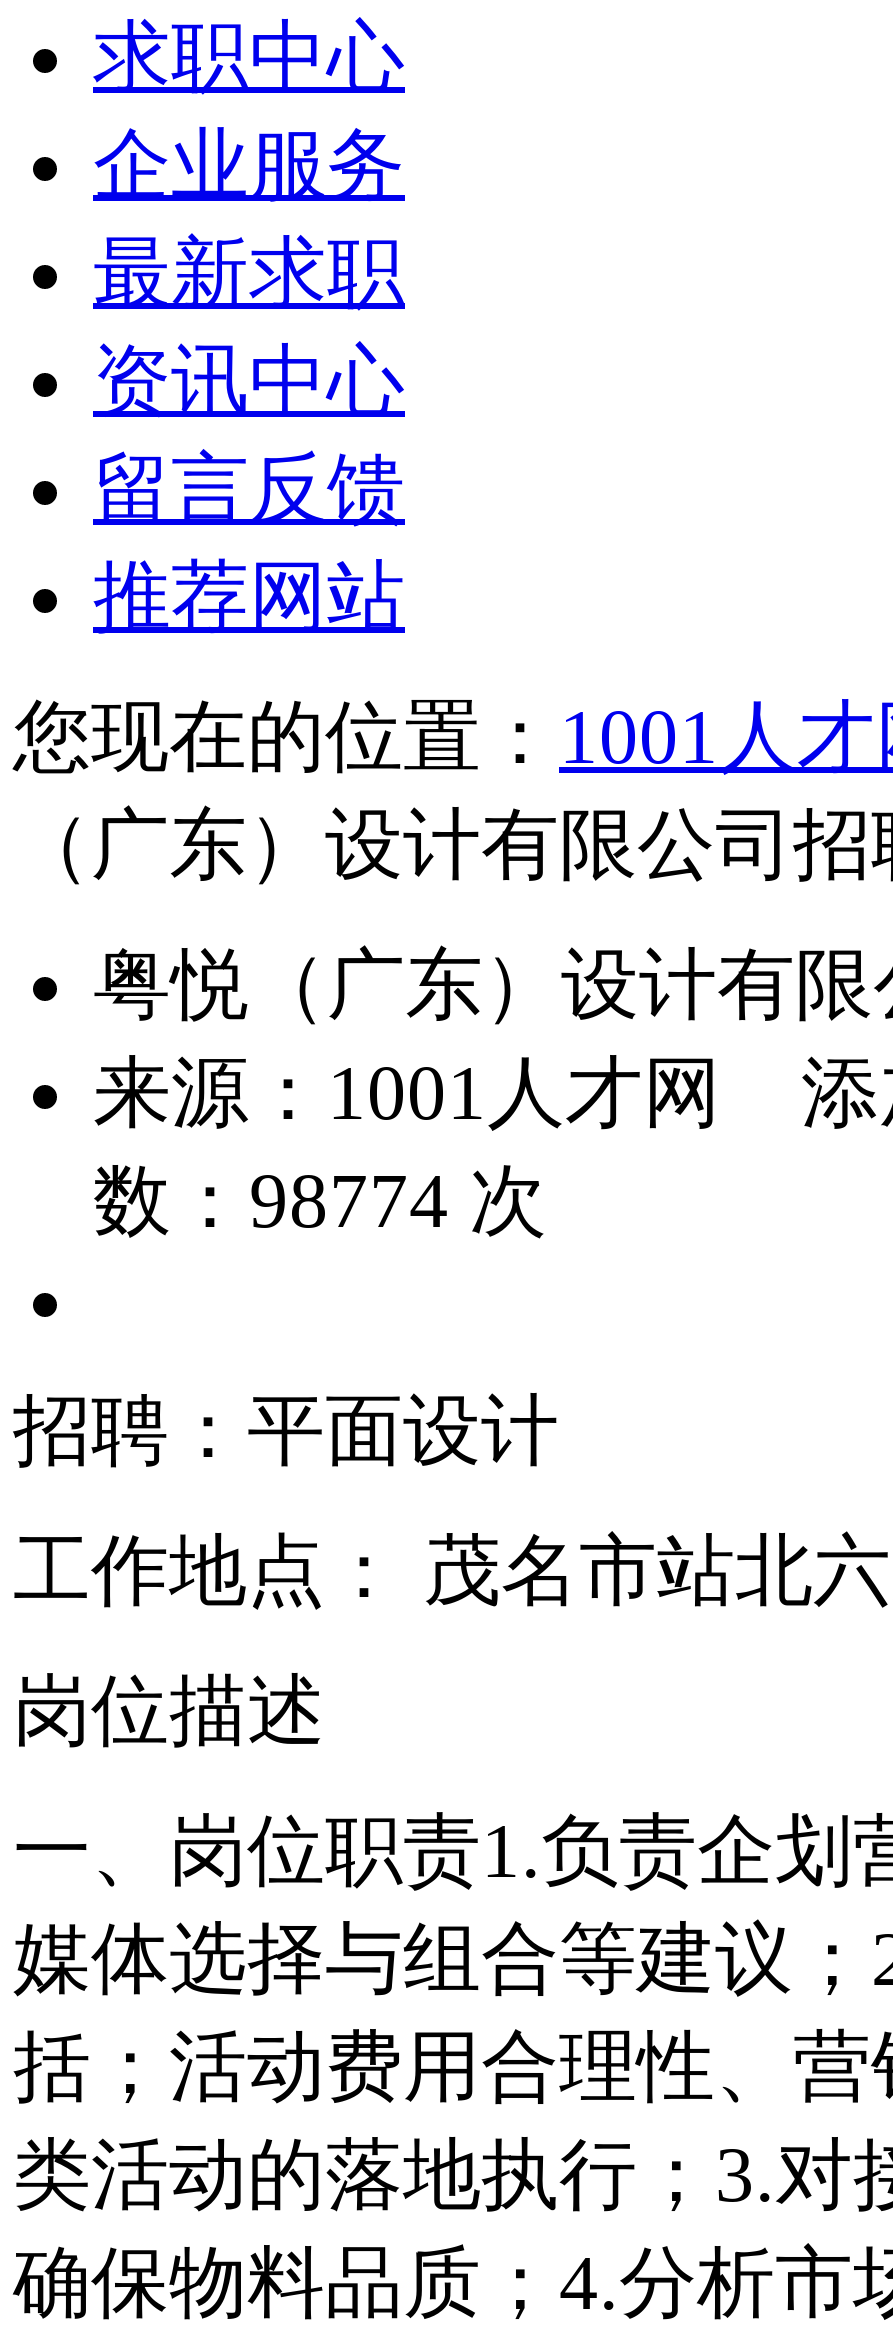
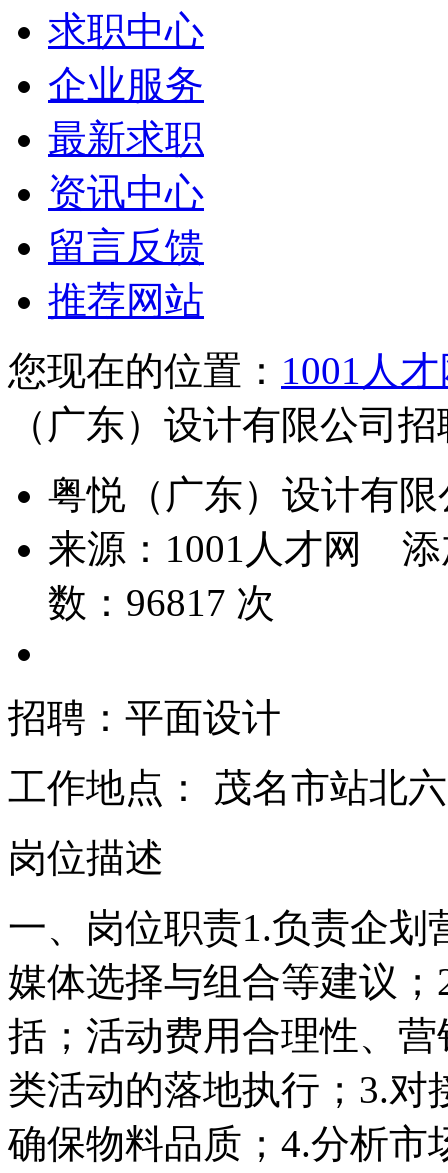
- 数：98774次
+ 数：96817次
